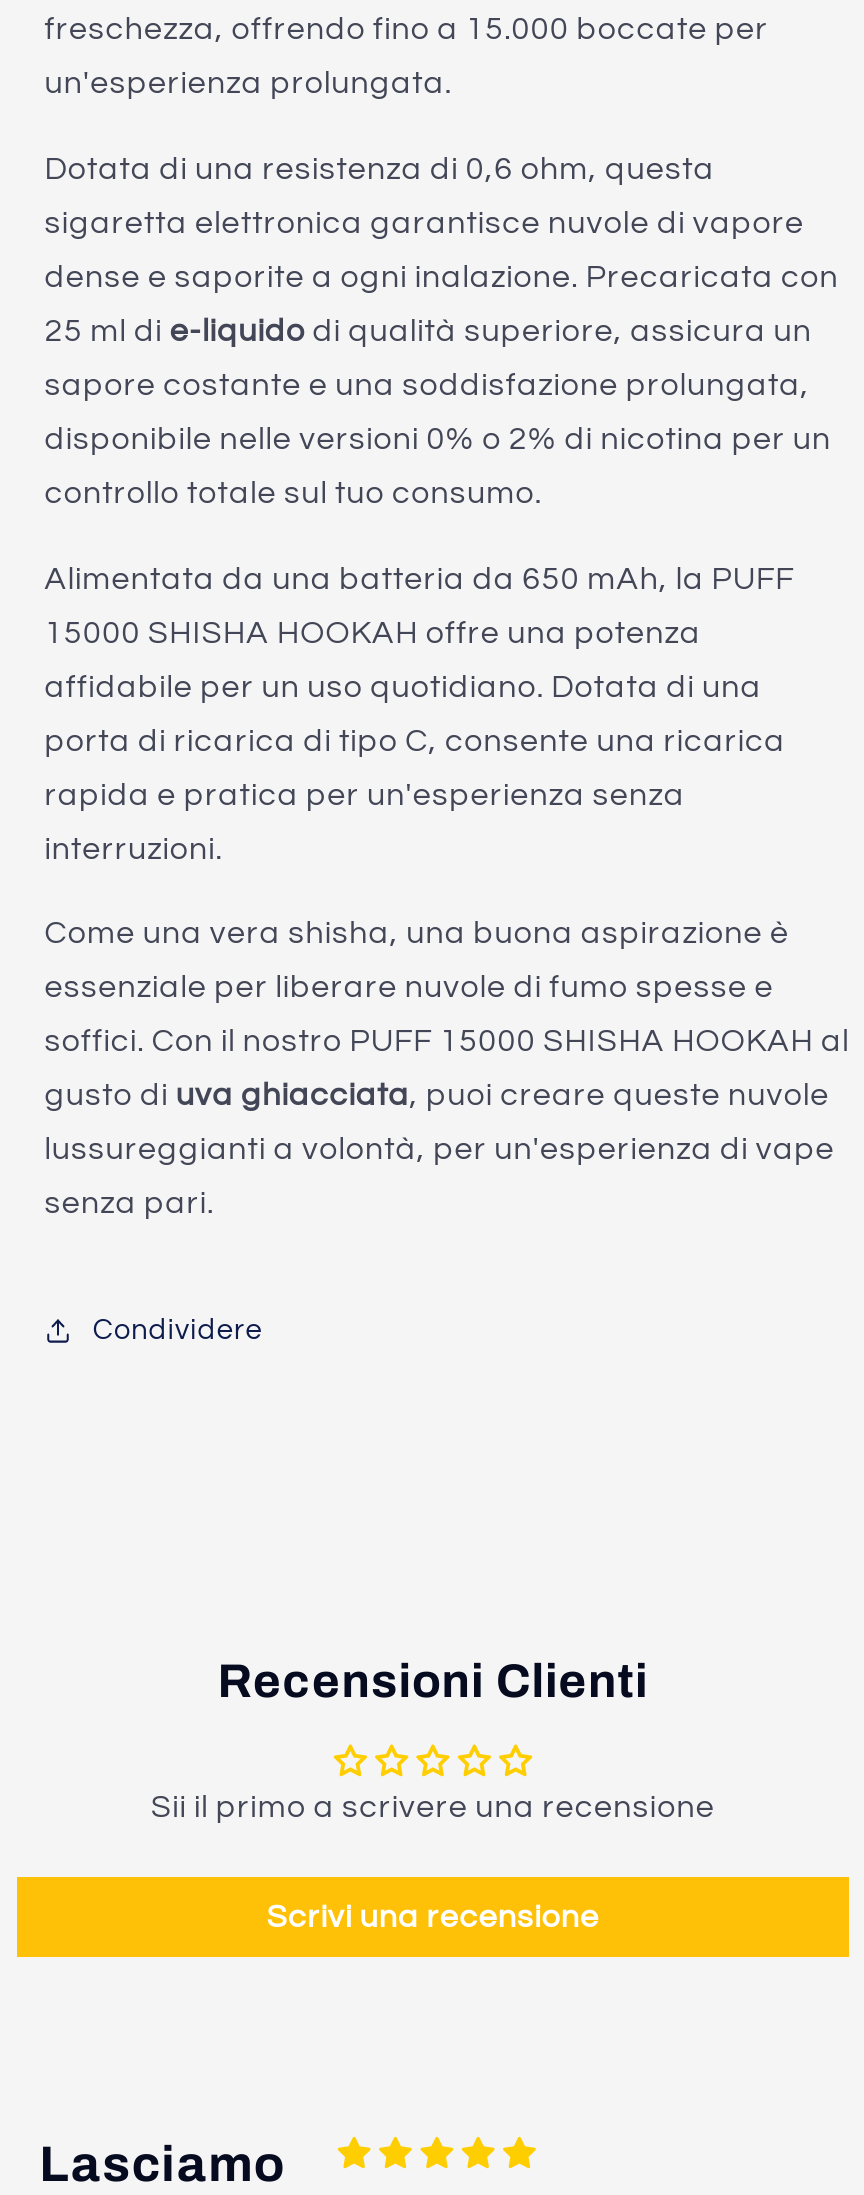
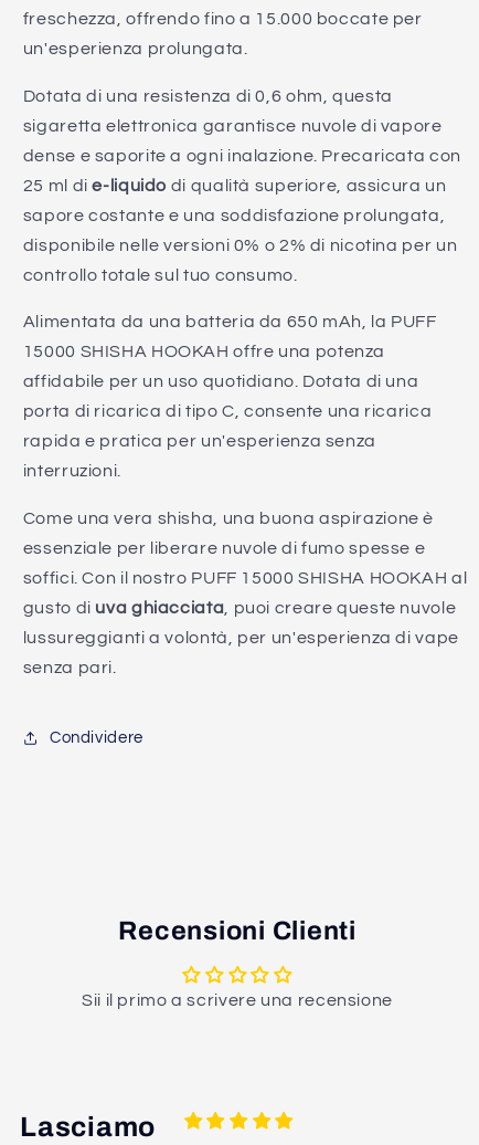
- Scrivi una recensione
